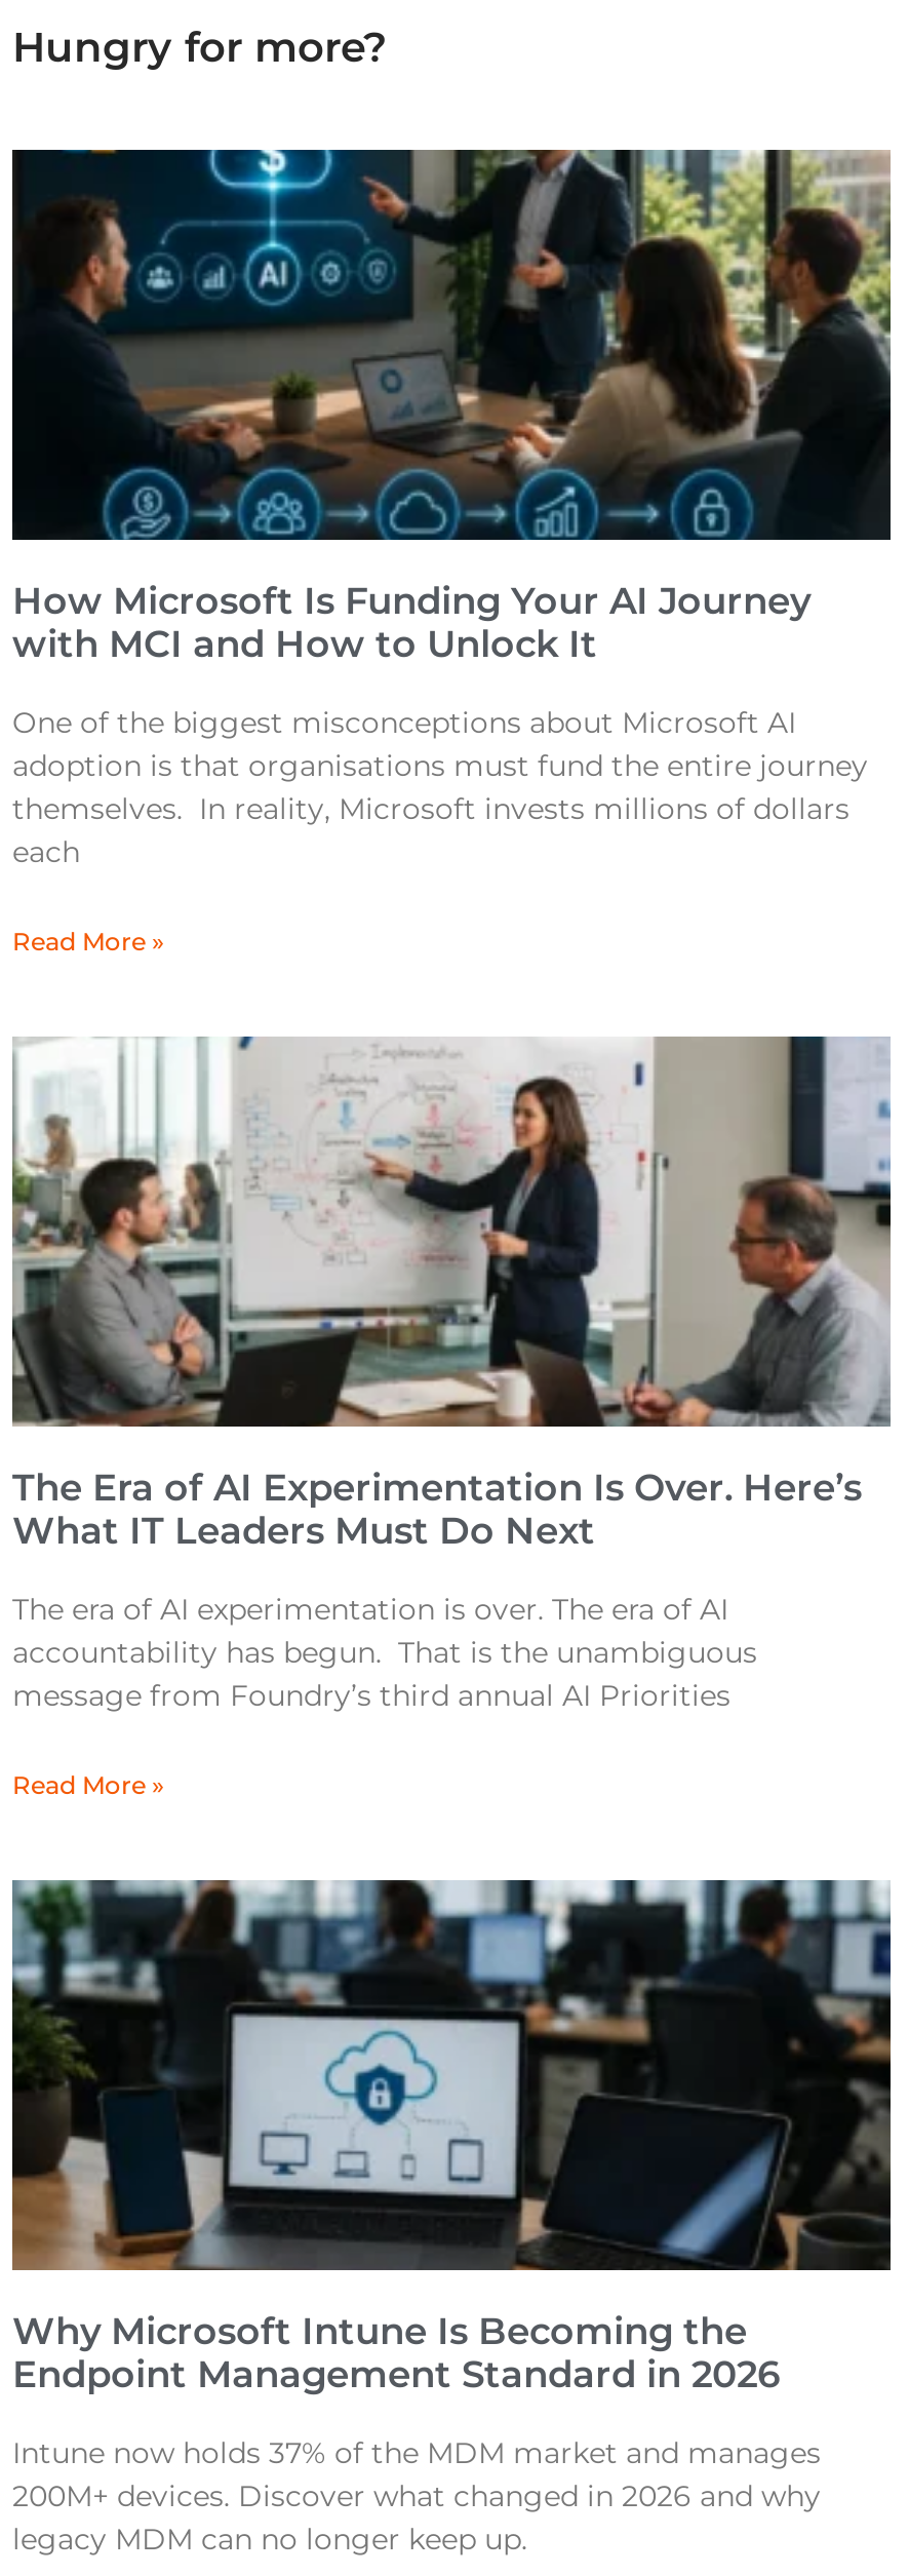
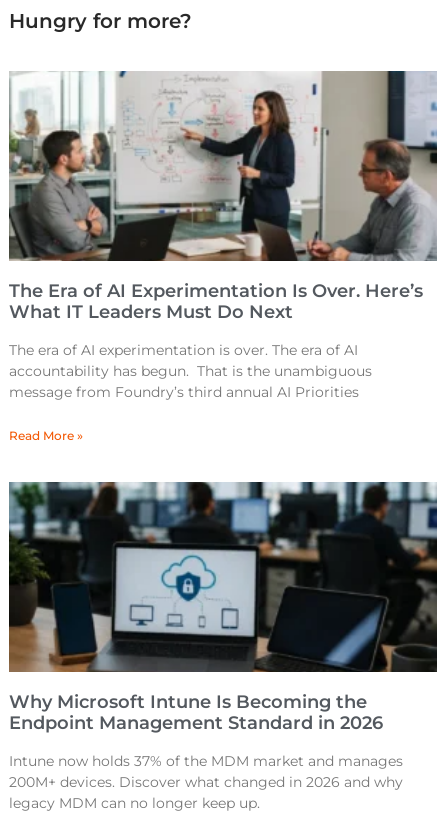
- [image]
- How Microsoft Is Funding Your AI Journey
- with MCI and How to Unlock It
- One of the biggest misconceptions about Microsoft AI
- adoption is that organisations must fund the entire journey
- themselves. In reality, Microsoft invests millions of dollars
- each
- Read More »
